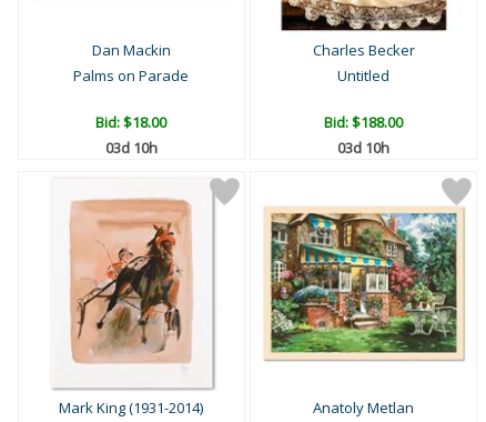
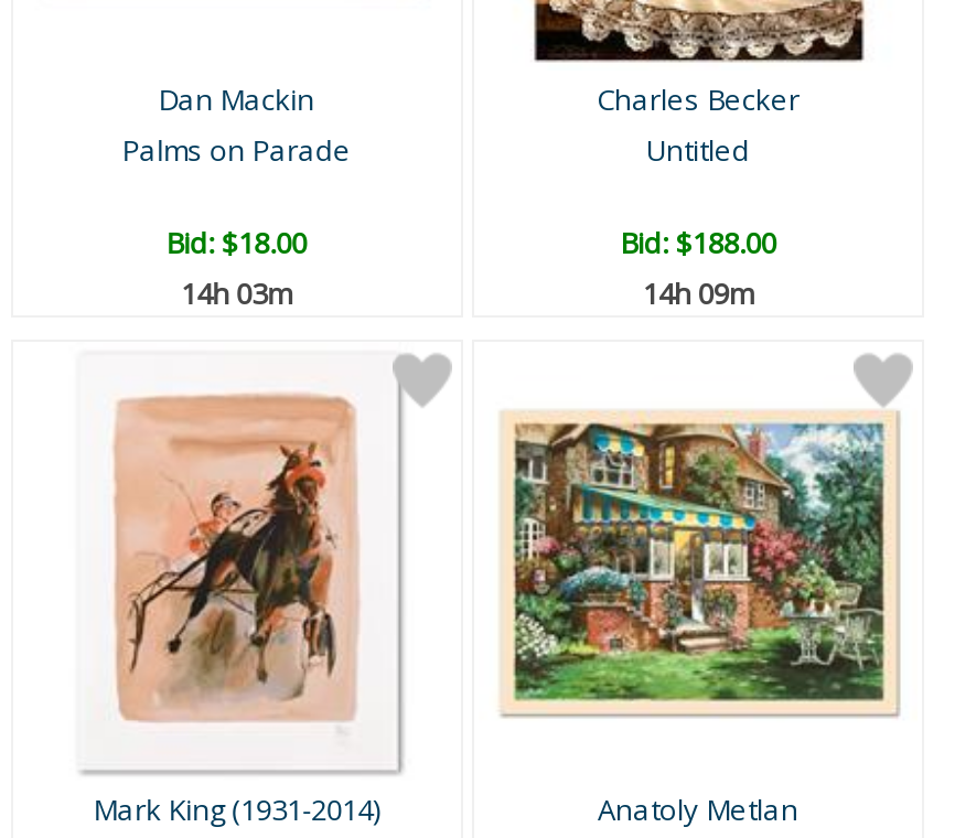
- 03d 10h
+ 14h 03m

- 03d 10h
+ 14h 09m
